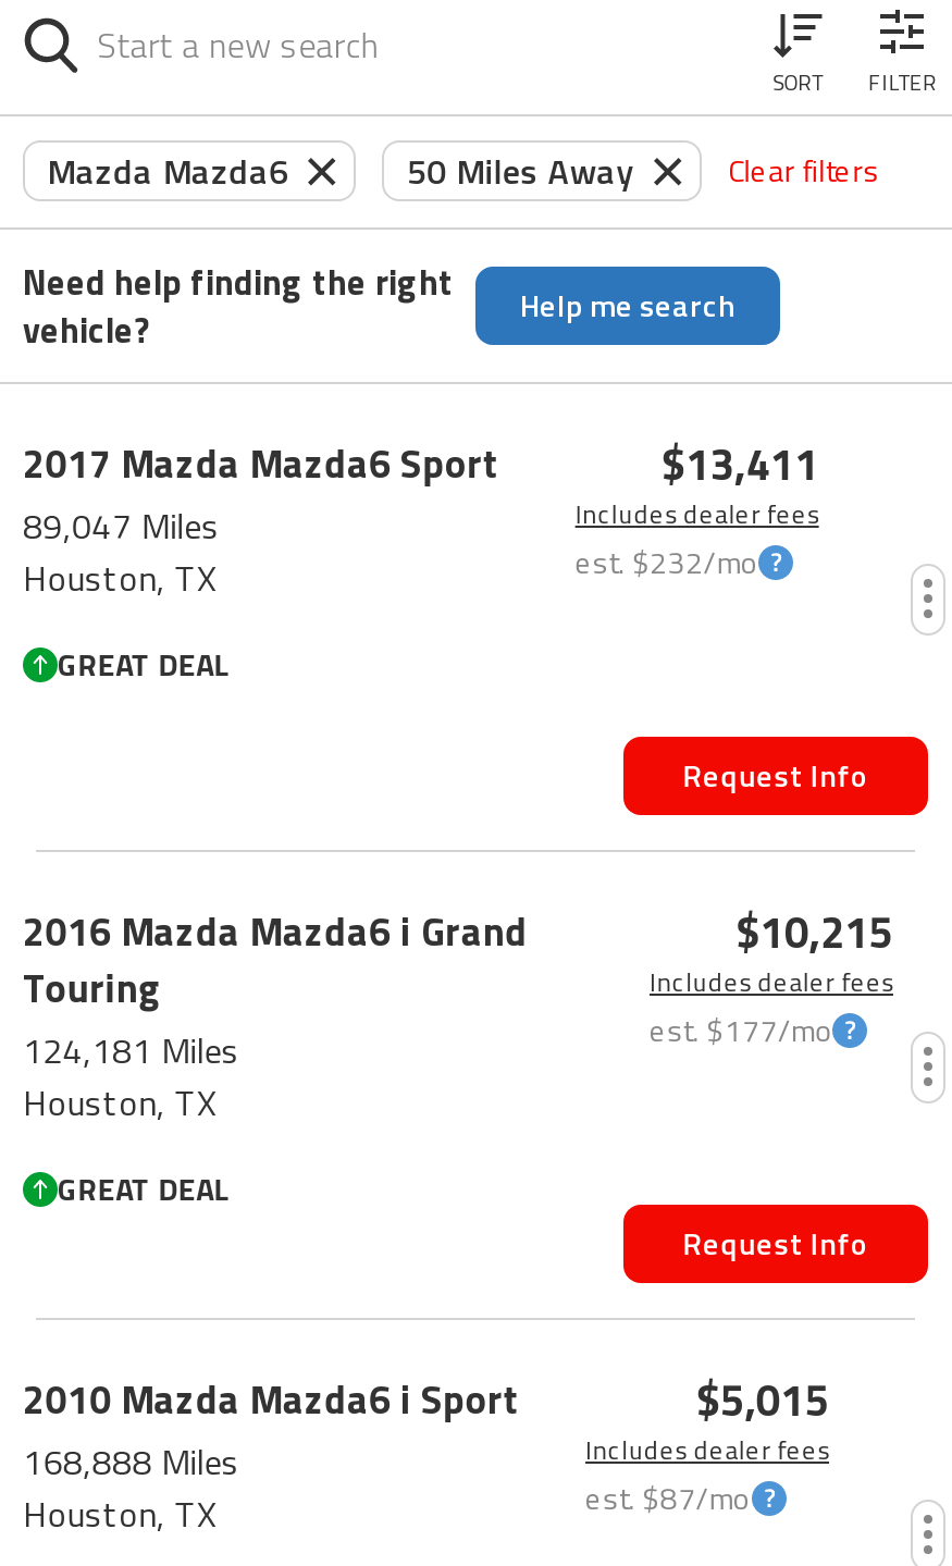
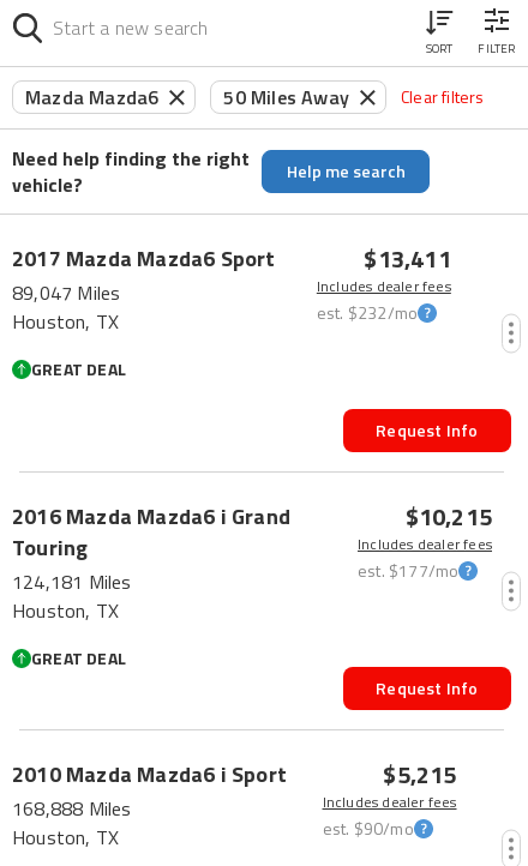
- $5,015
+ $5,215

- est. $87/mo
+ est. $90/mo
